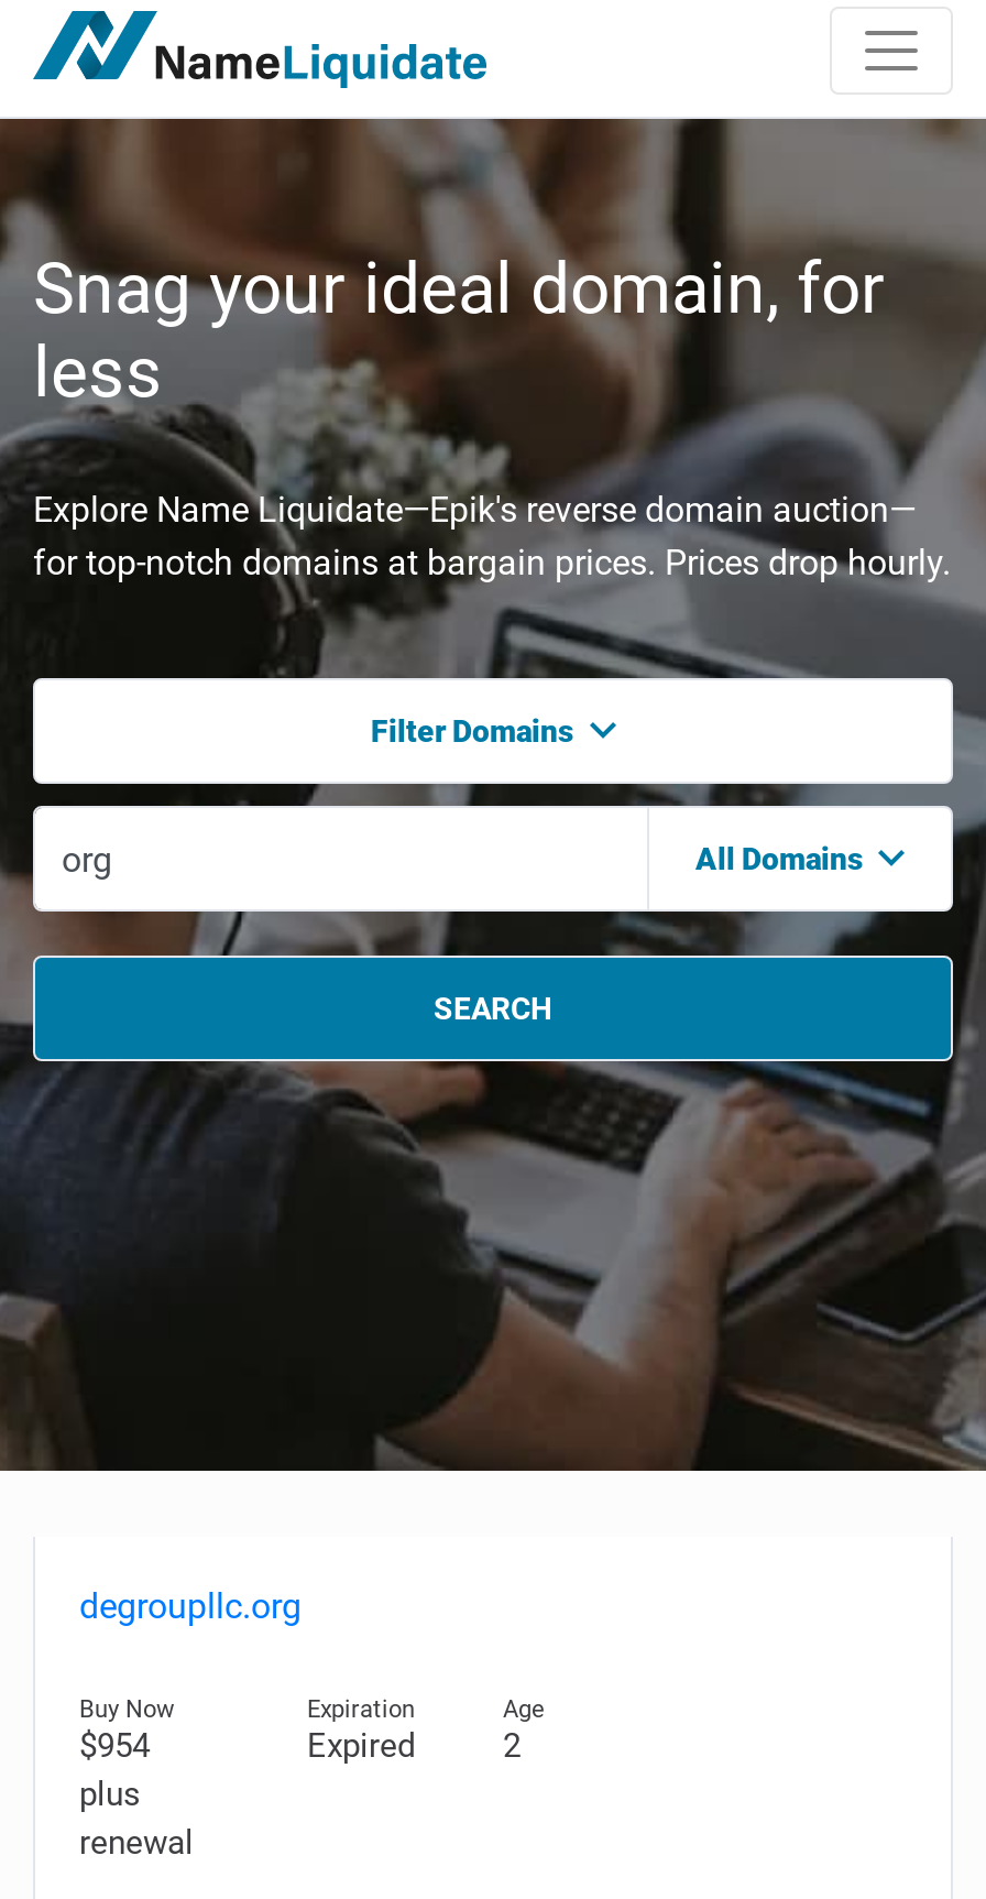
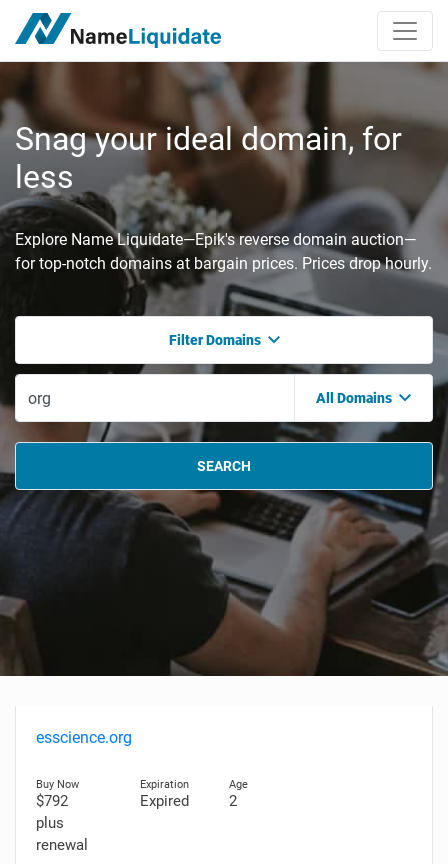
- degroupllc.org
+ esscience.org

- $954
+ $792
